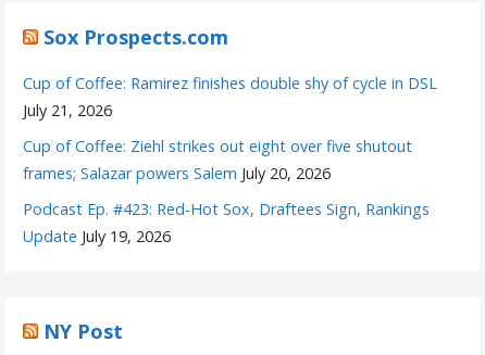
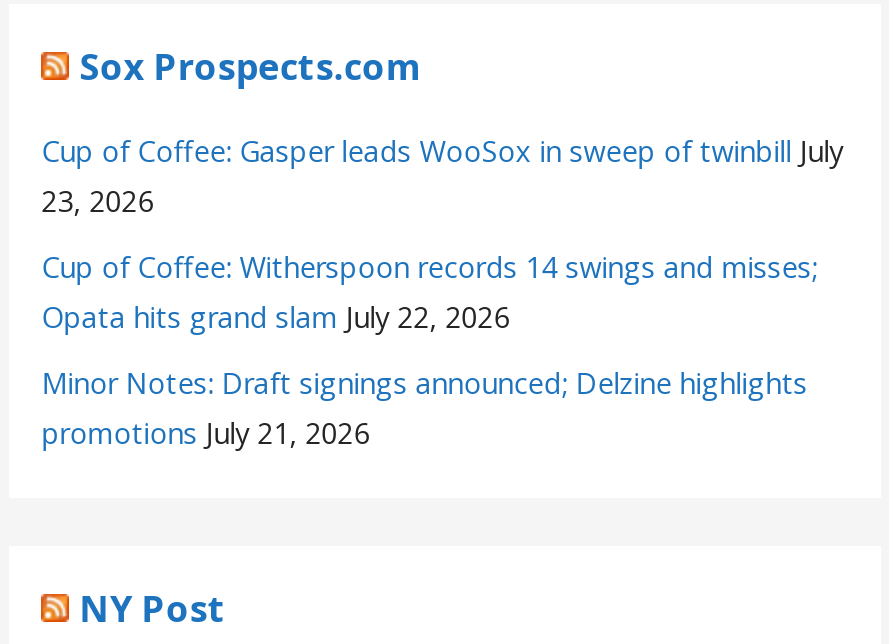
- Cup of Coffee: Ramirez finishes double shy of cycle in DSL
- July 21, 2026
+ Cup of Coffee: Gasper leads WooSox in sweep of twinbill July
+ 23, 2026

- Cup of Coffee: Ziehl strikes out eight over five shutout
- frames; Salazar powers Salem July 20, 2026
+ Cup of Coffee: Witherspoon records 14 swings and misses;
+ Opata hits grand slam July 22, 2026

- Podcast Ep. #423: Red-Hot Sox, Draftees Sign, Rankings
- Update July 19, 2026
+ Minor Notes: Draft signings announced; Delzine highlights
+ promotions July 21, 2026
